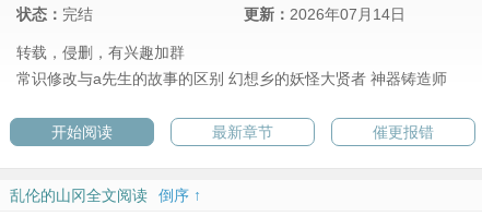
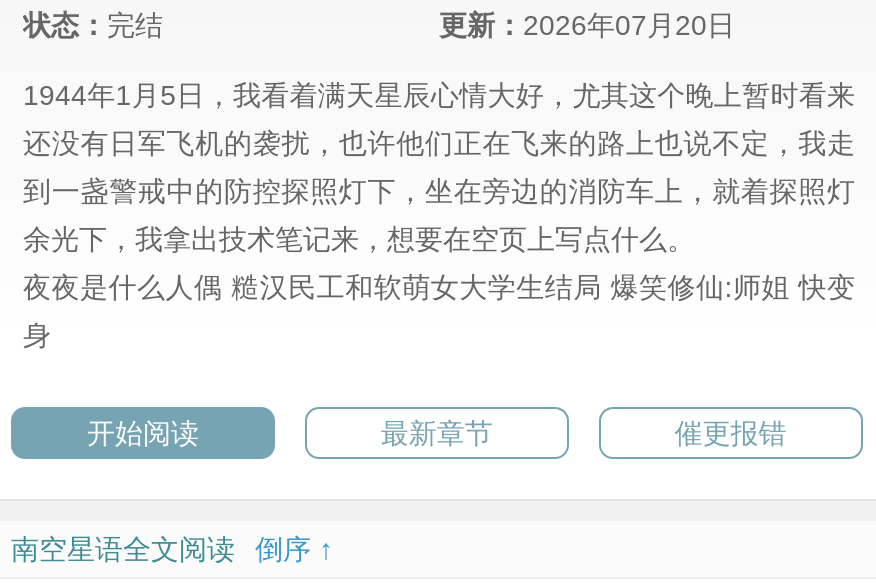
- 更新：2026年07月14日
- 转载，侵删，有兴趣加群
- 常识修改与a先生的故事的区别 幻想乡的妖怪大贤者 神器铸造师
+ 更新：2026年07月20日
+ 1944年1月5日，我看着满天星辰心情大好，尤其这个晚上暂时看来
+ 还没有日军飞机的袭扰，也许他们正在飞来的路上也说不定，我走
+ 到一盏警戒中的防控探照灯下，坐在旁边的消防车上，就着探照灯
+ 余光下，我拿出技术笔记来，想要在空页上写点什么。
+ 夜夜是什么人偶 糙汉民工和软萌女大学生结局 爆笑修仙:师姐 快变
+ 身

- 乱伦的山冈全文阅读
+ 南空星语全文阅读
